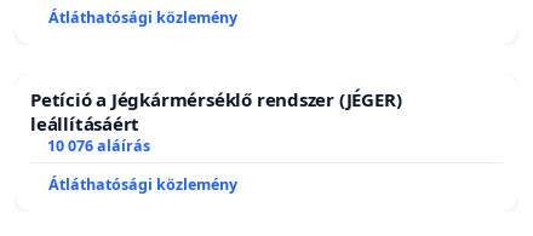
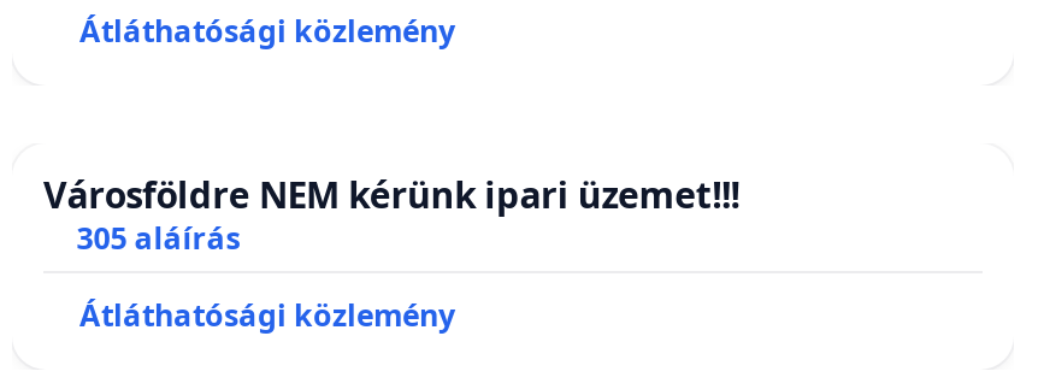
- Petíció a Jégkármérséklő rendszer (JÉGER)
- leállításáért
- 10 076 aláírás
+ Városföldre NEM kérünk ipari üzemet!!!
+ 305 aláírás
